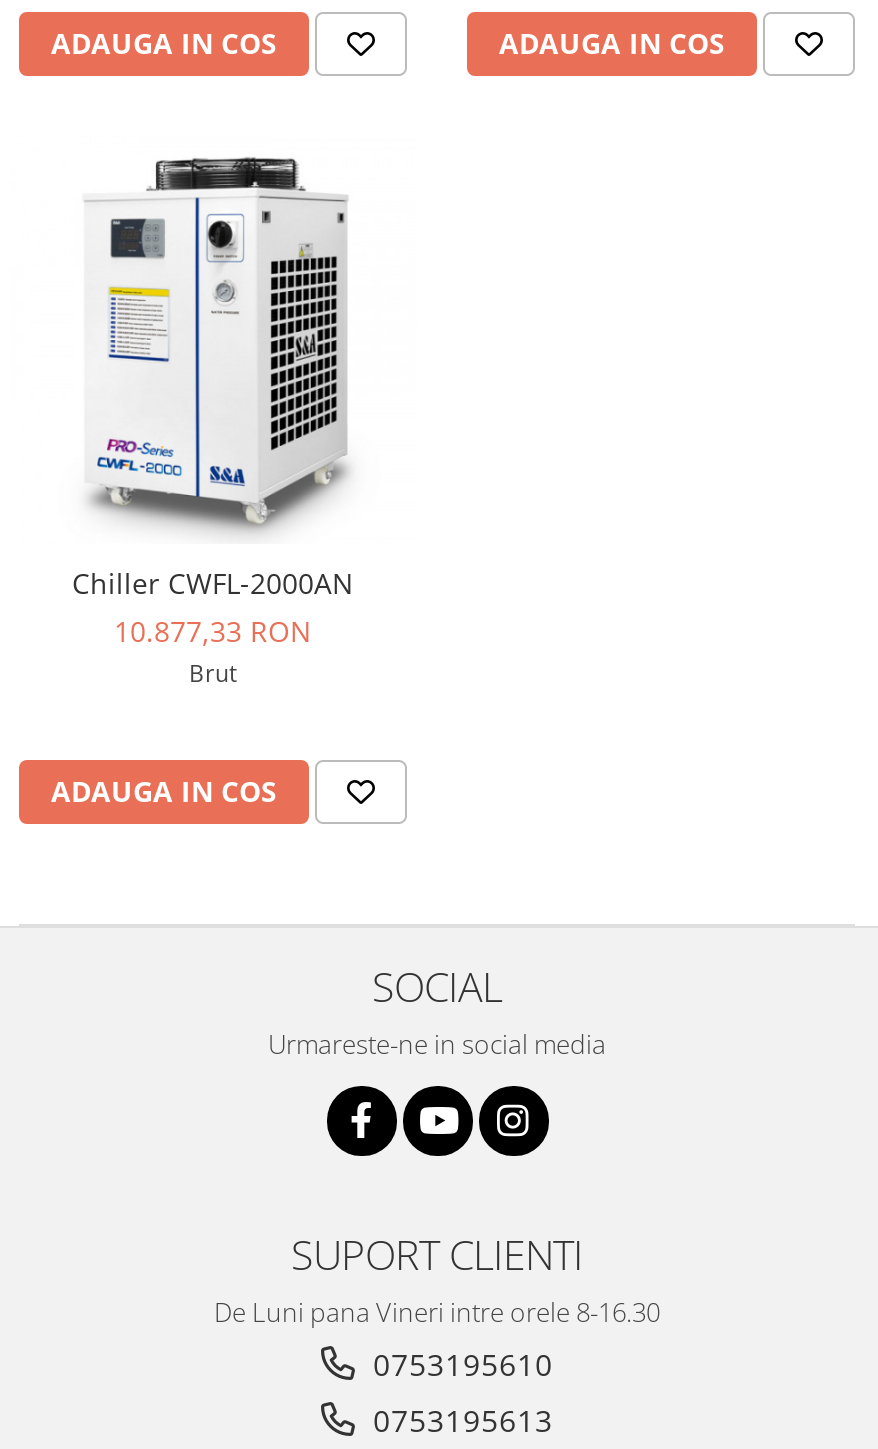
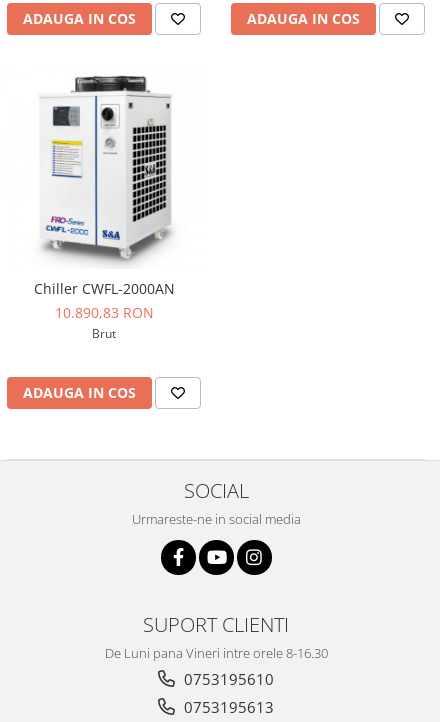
- 10.877,33 RON
+ 10.890,83 RON
